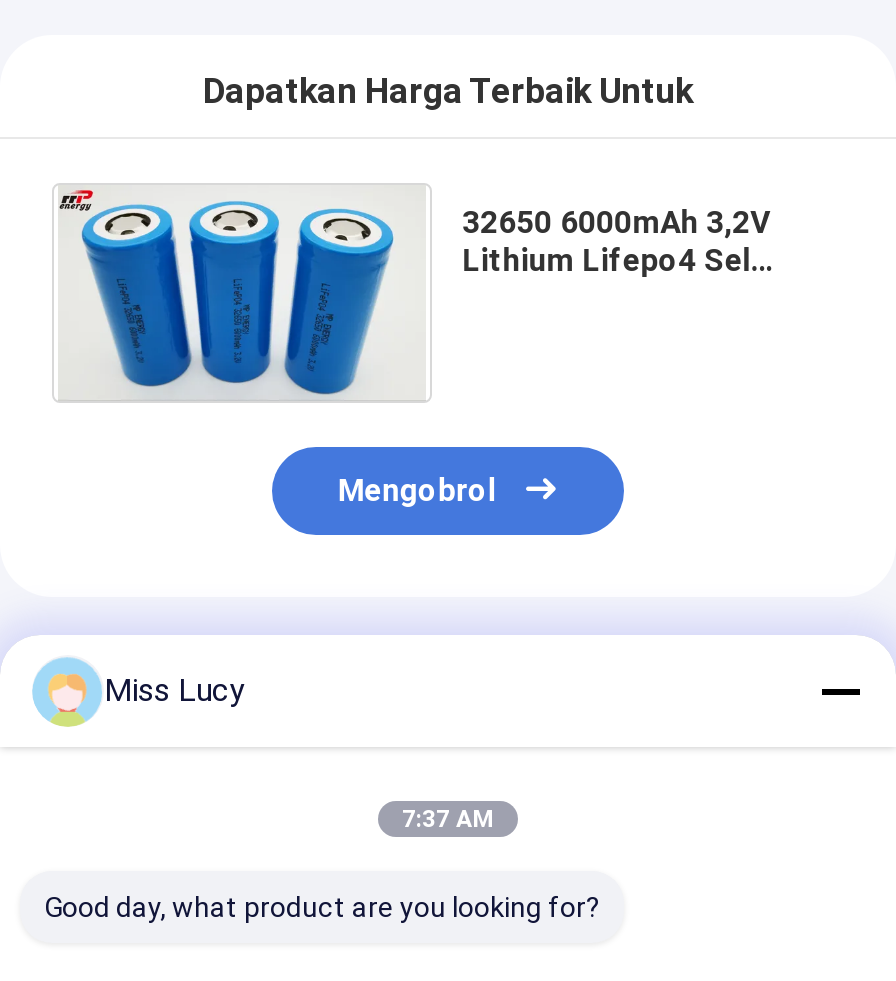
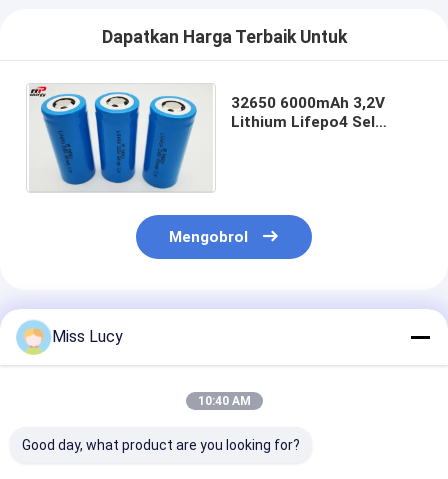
- 7:37 AM
+ 10:40 AM
